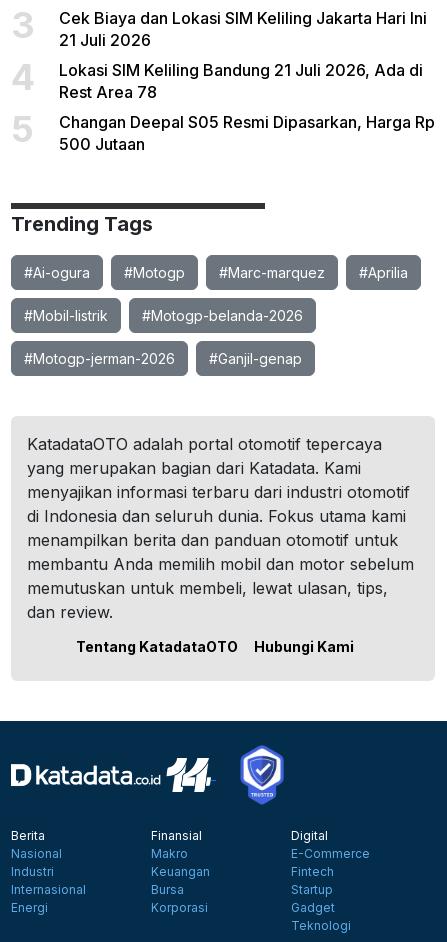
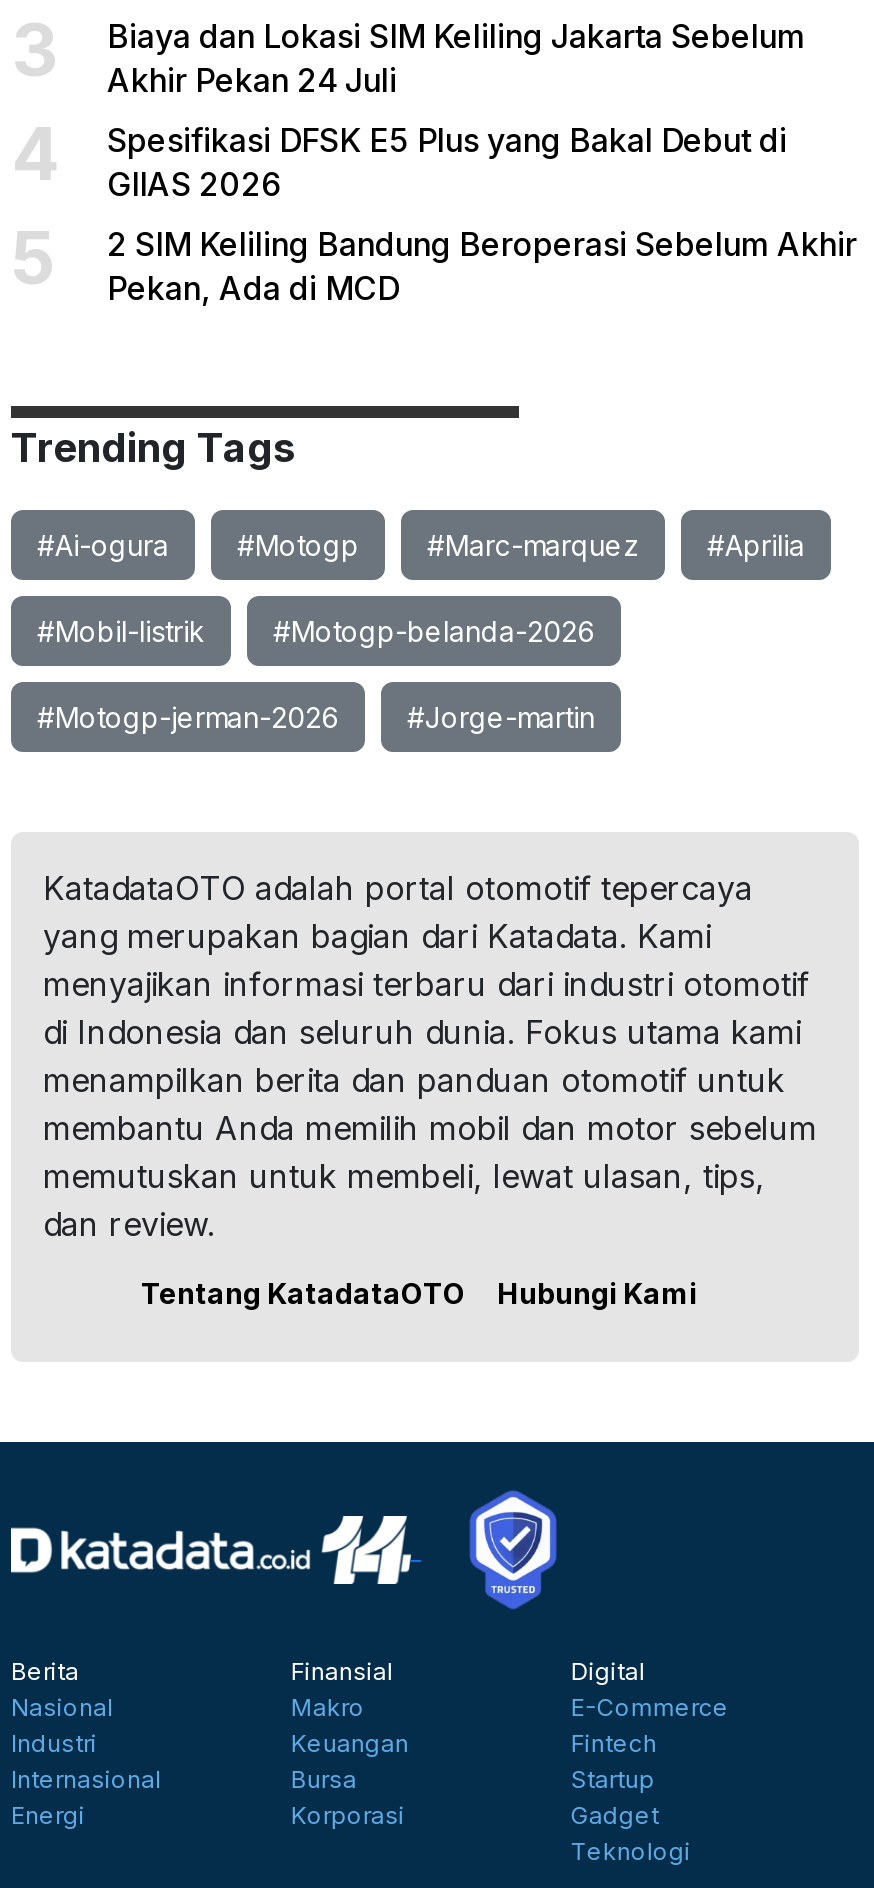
- Cek Biaya dan Lokasi SIM Keliling Jakarta Hari Ini
- 21 Juli 2026
+ Biaya dan Lokasi SIM Keliling Jakarta Sebelum
+ Akhir Pekan 24 Juli

- Lokasi SIM Keliling Bandung 21 Juli 2026, Ada di
- Rest Area 78
+ Spesifikasi DFSK E5 Plus yang Bakal Debut di
+ GIIAS 2026

- Changan Deepal S05 Resmi Dipasarkan, Harga Rp
- 500 Jutaan
+ 2 SIM Keliling Bandung Beroperasi Sebelum Akhir
+ Pekan, Ada di MCD

- #Ganjil-genap
+ #Jorge-martin
